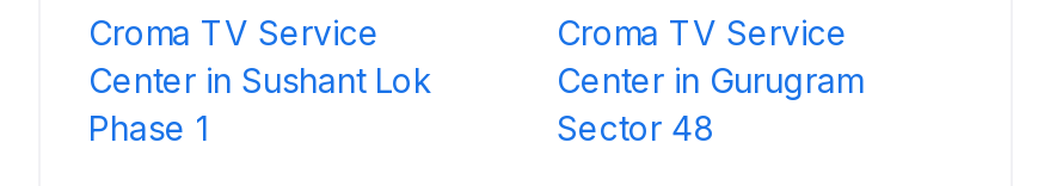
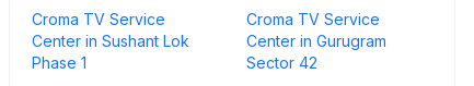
- Sector 48
+ Sector 42
